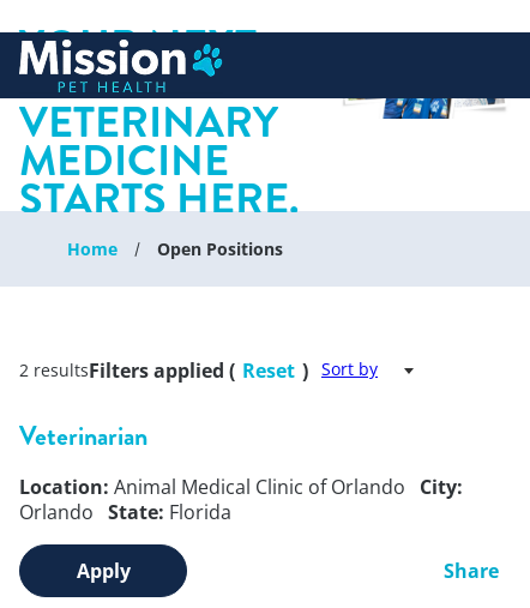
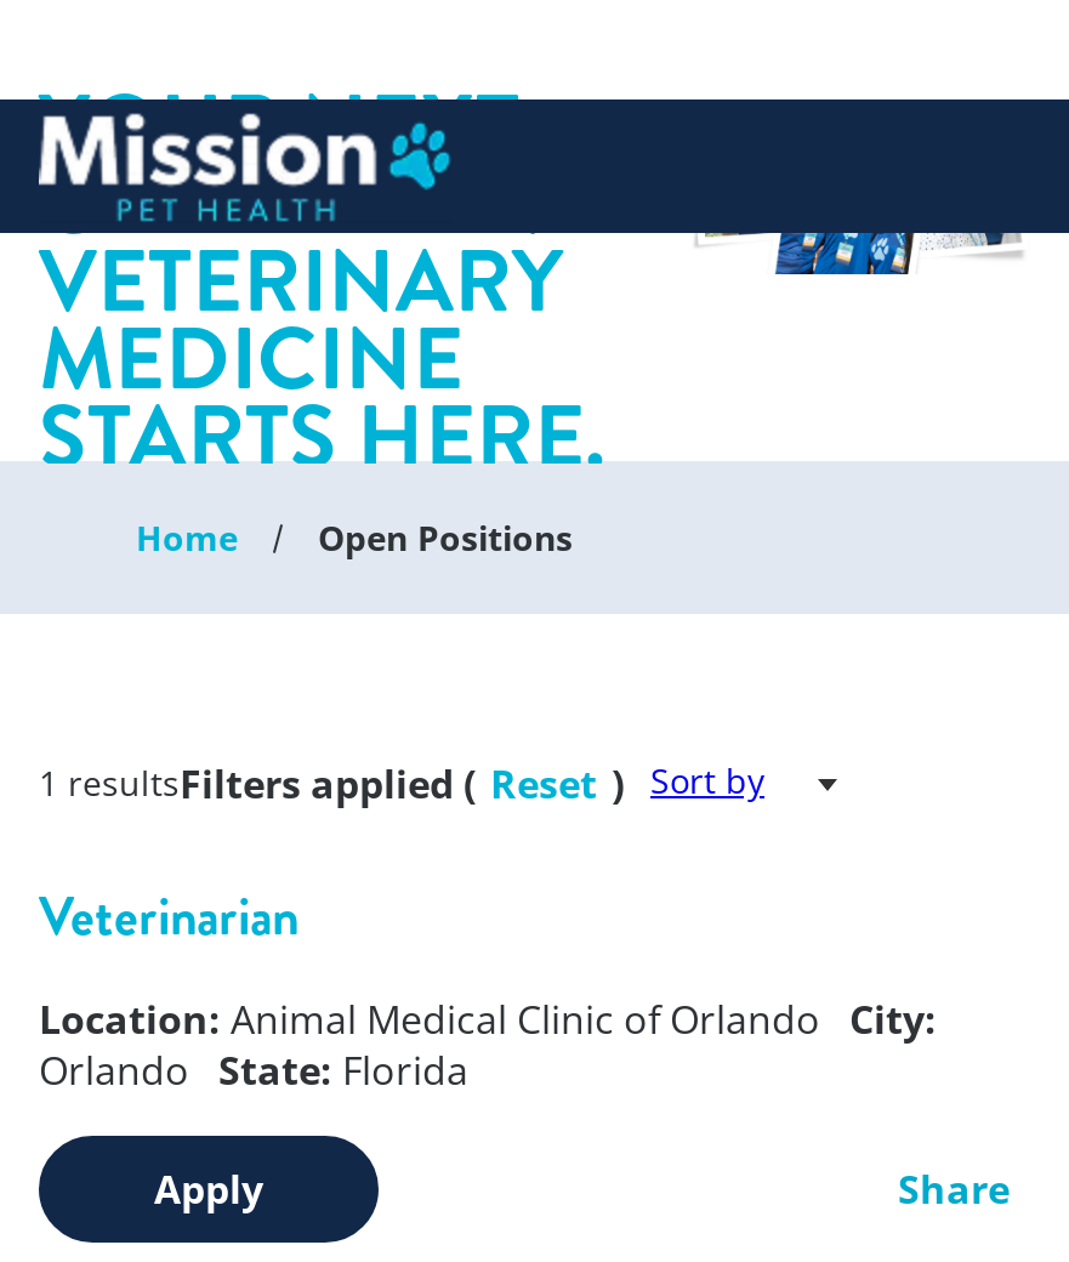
- 2 resultsFilters applied ( Reset ) Sort by
+ 1 resultsFilters applied ( Reset ) Sort by
